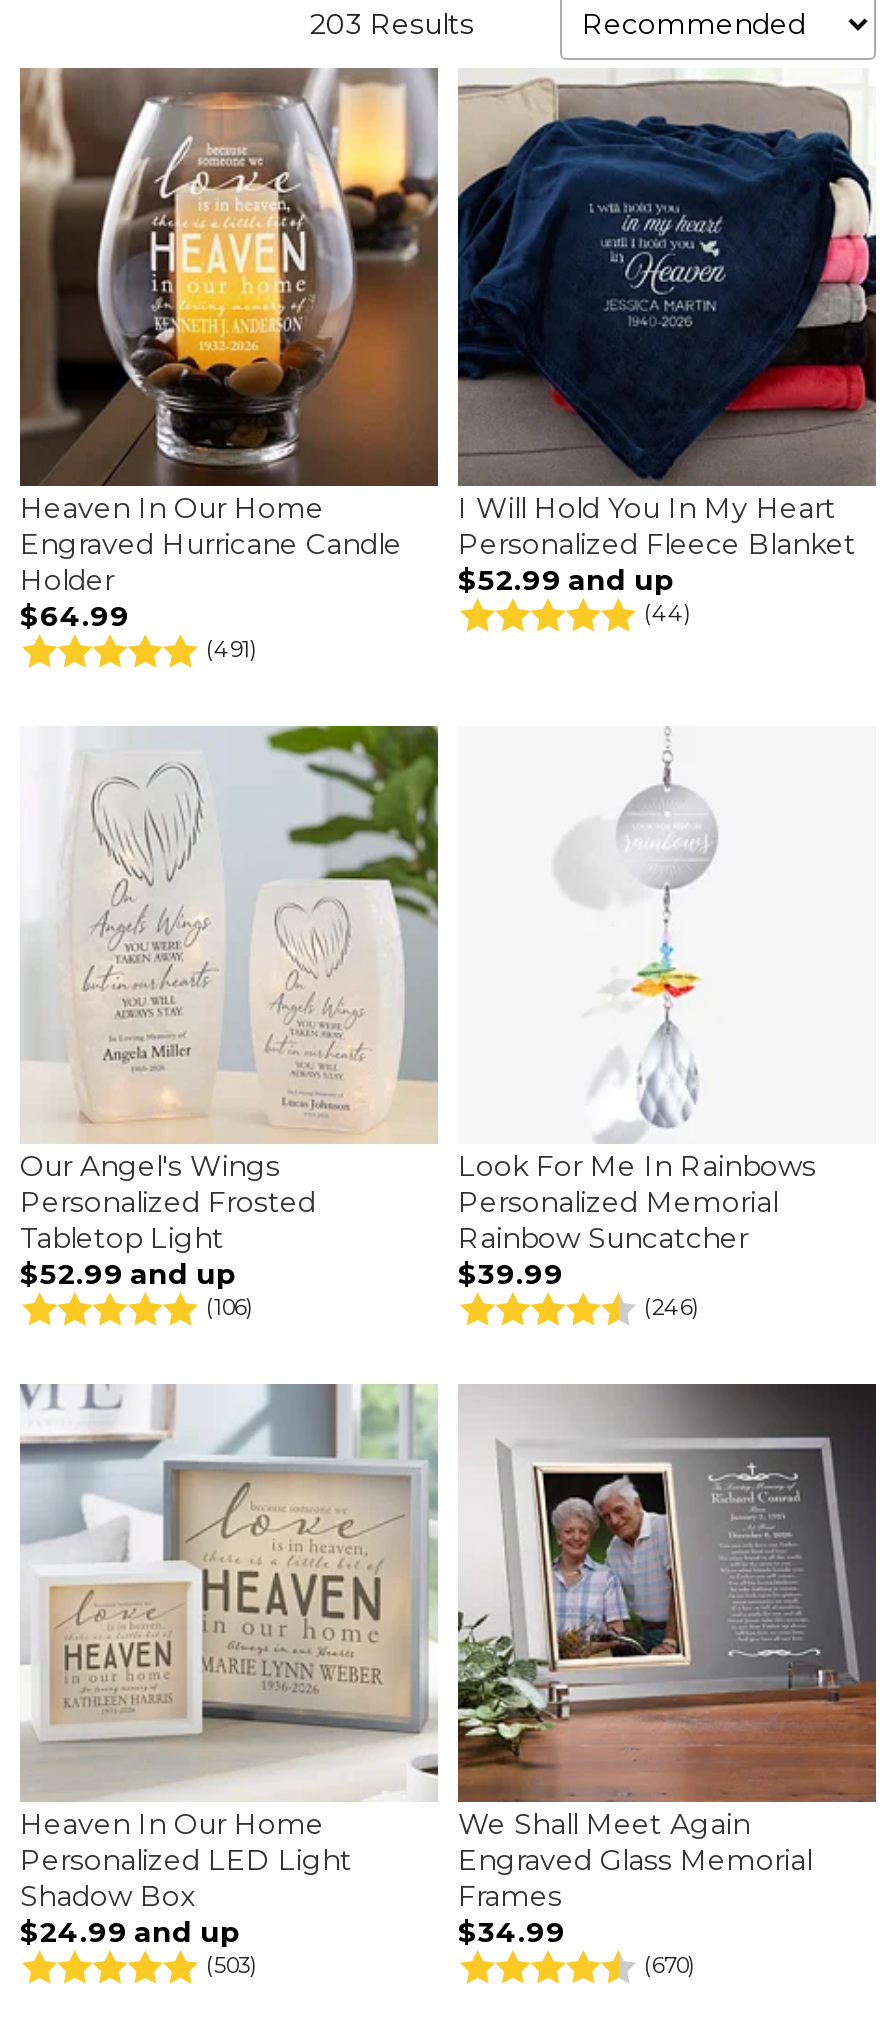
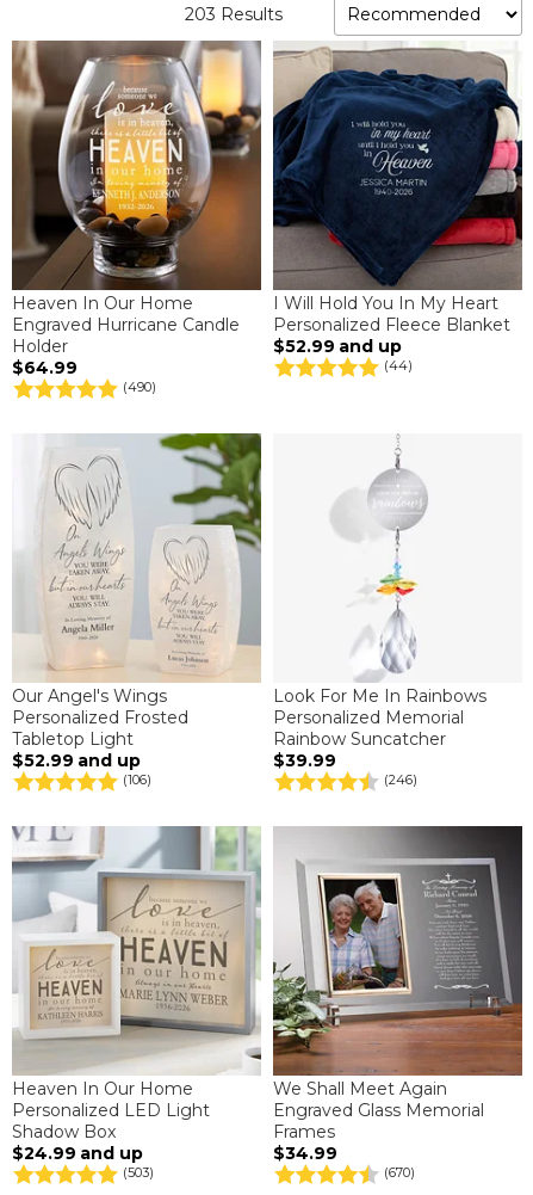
- (491)
+ (490)
